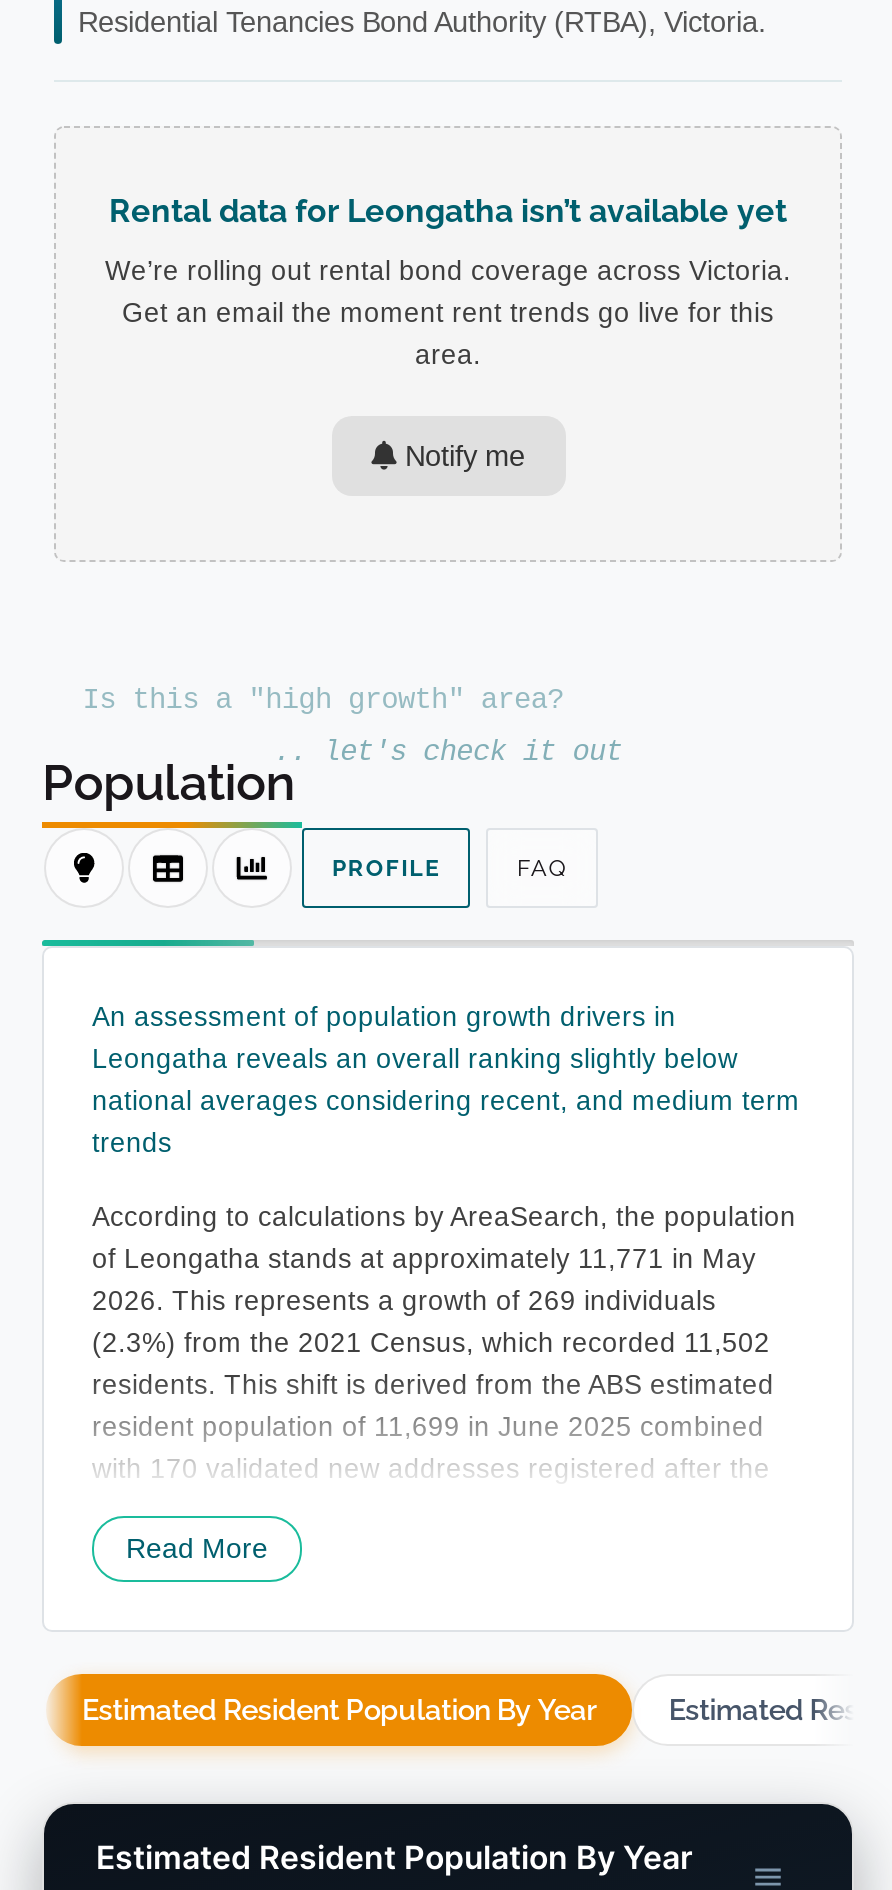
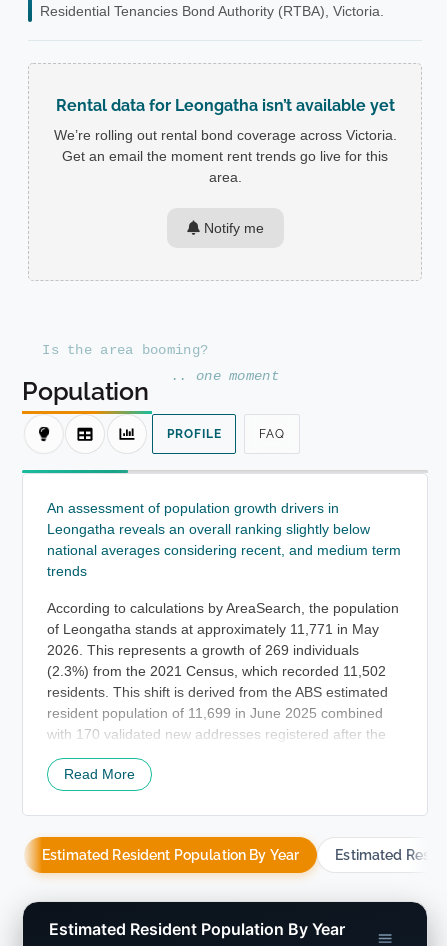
- Is this a " high growth " area?
+ I s th e a rea boomin g?

- .. let ' s check it out
+ .. one momen t
